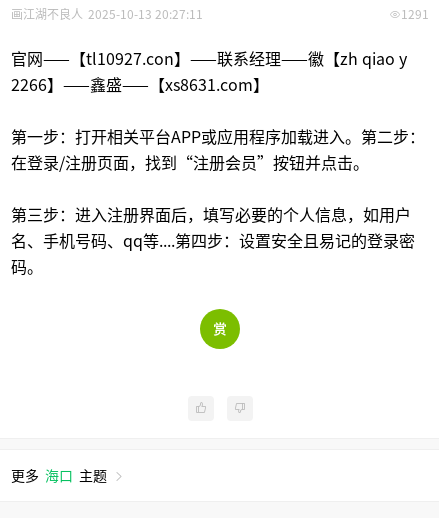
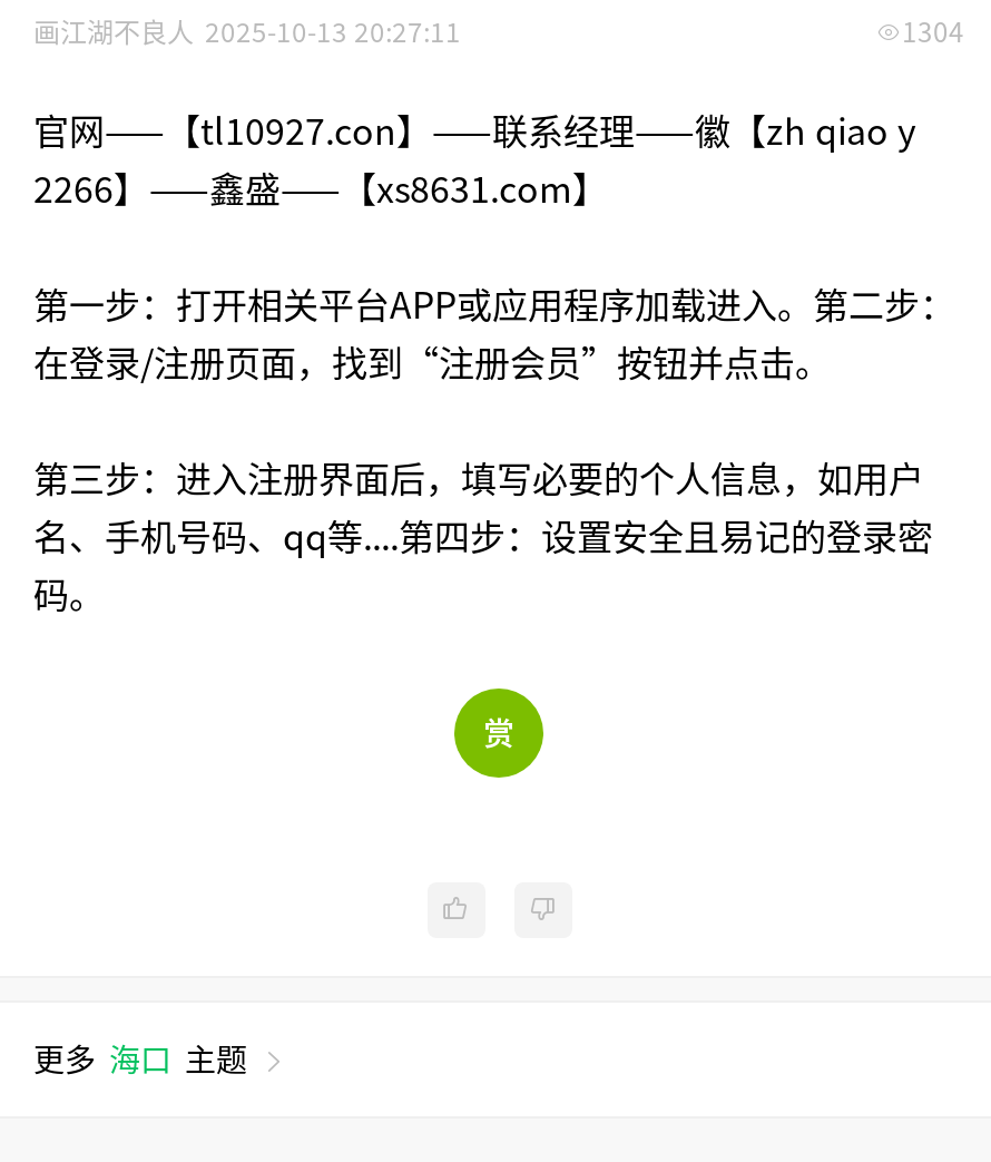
- 1291
+ 1304
